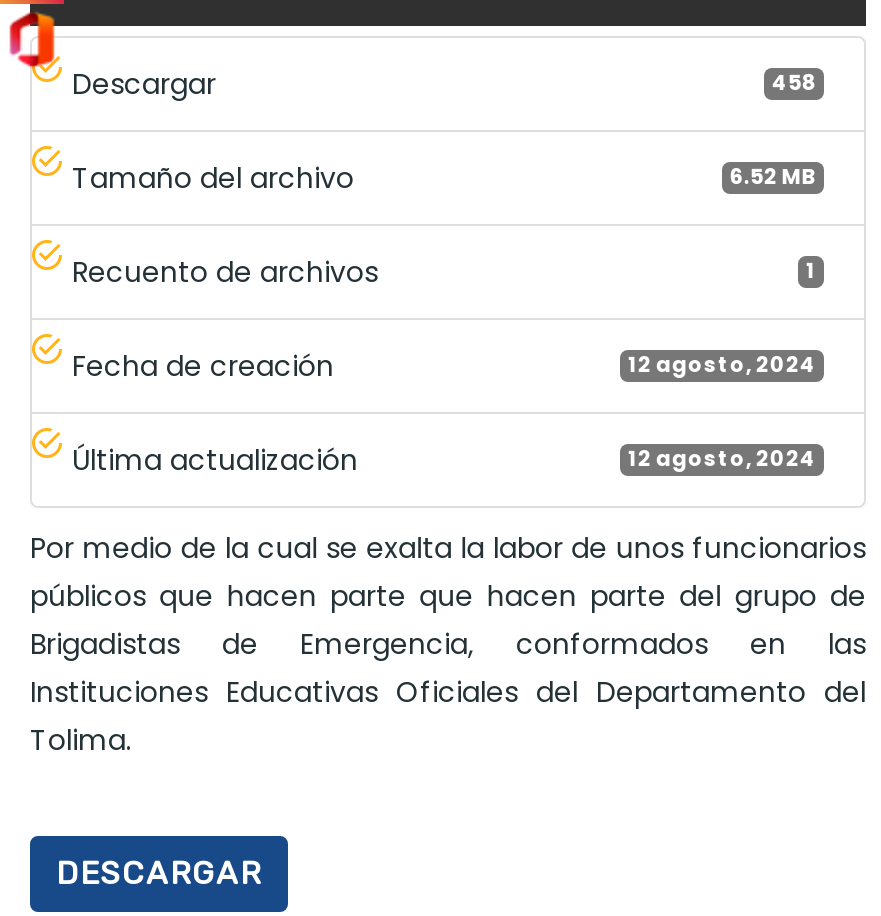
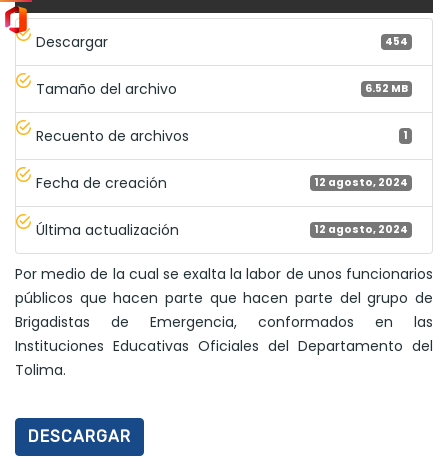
- 458
+ 454
